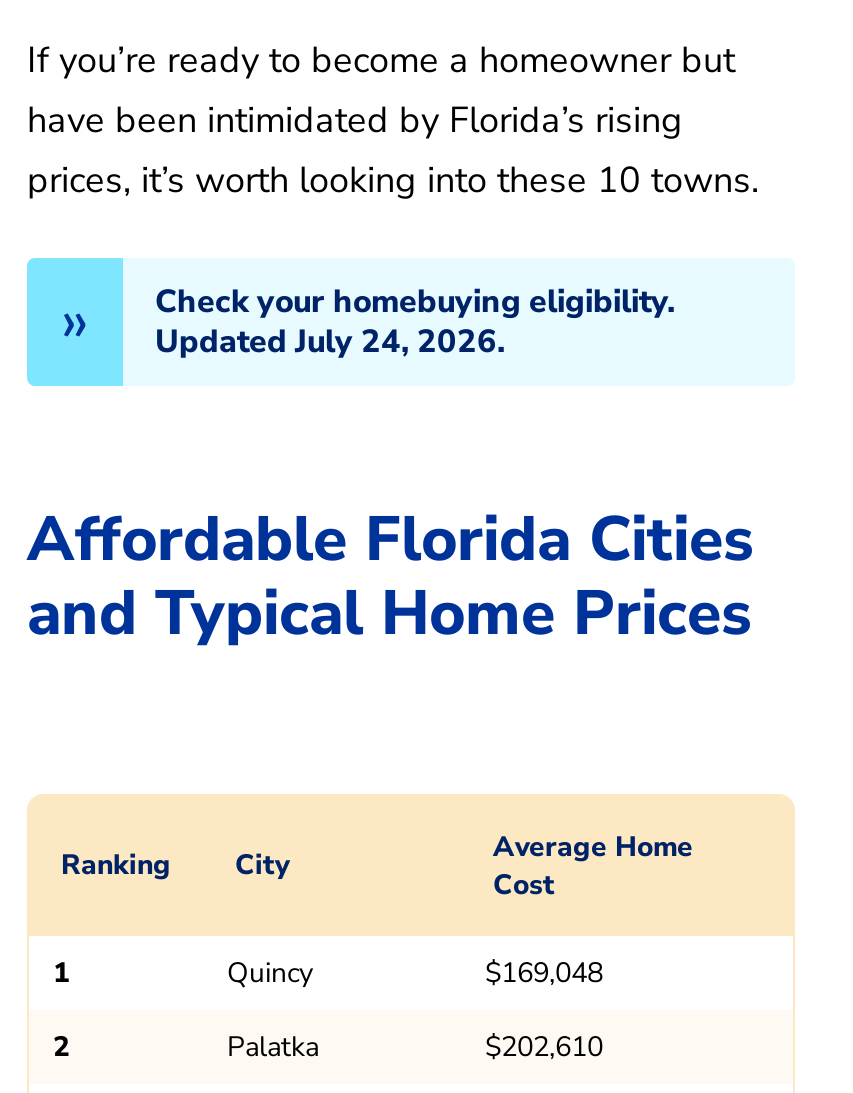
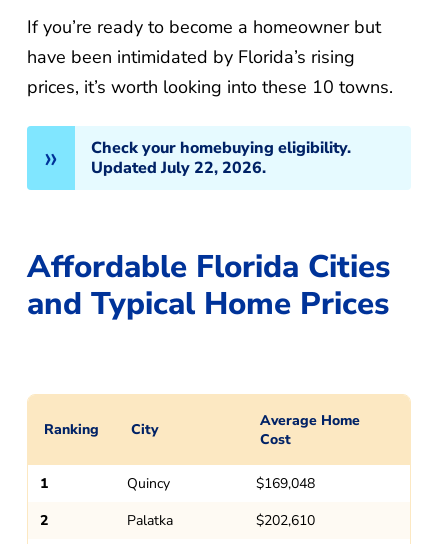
- Updated July 24, 2026.
+ Updated July 22, 2026.
